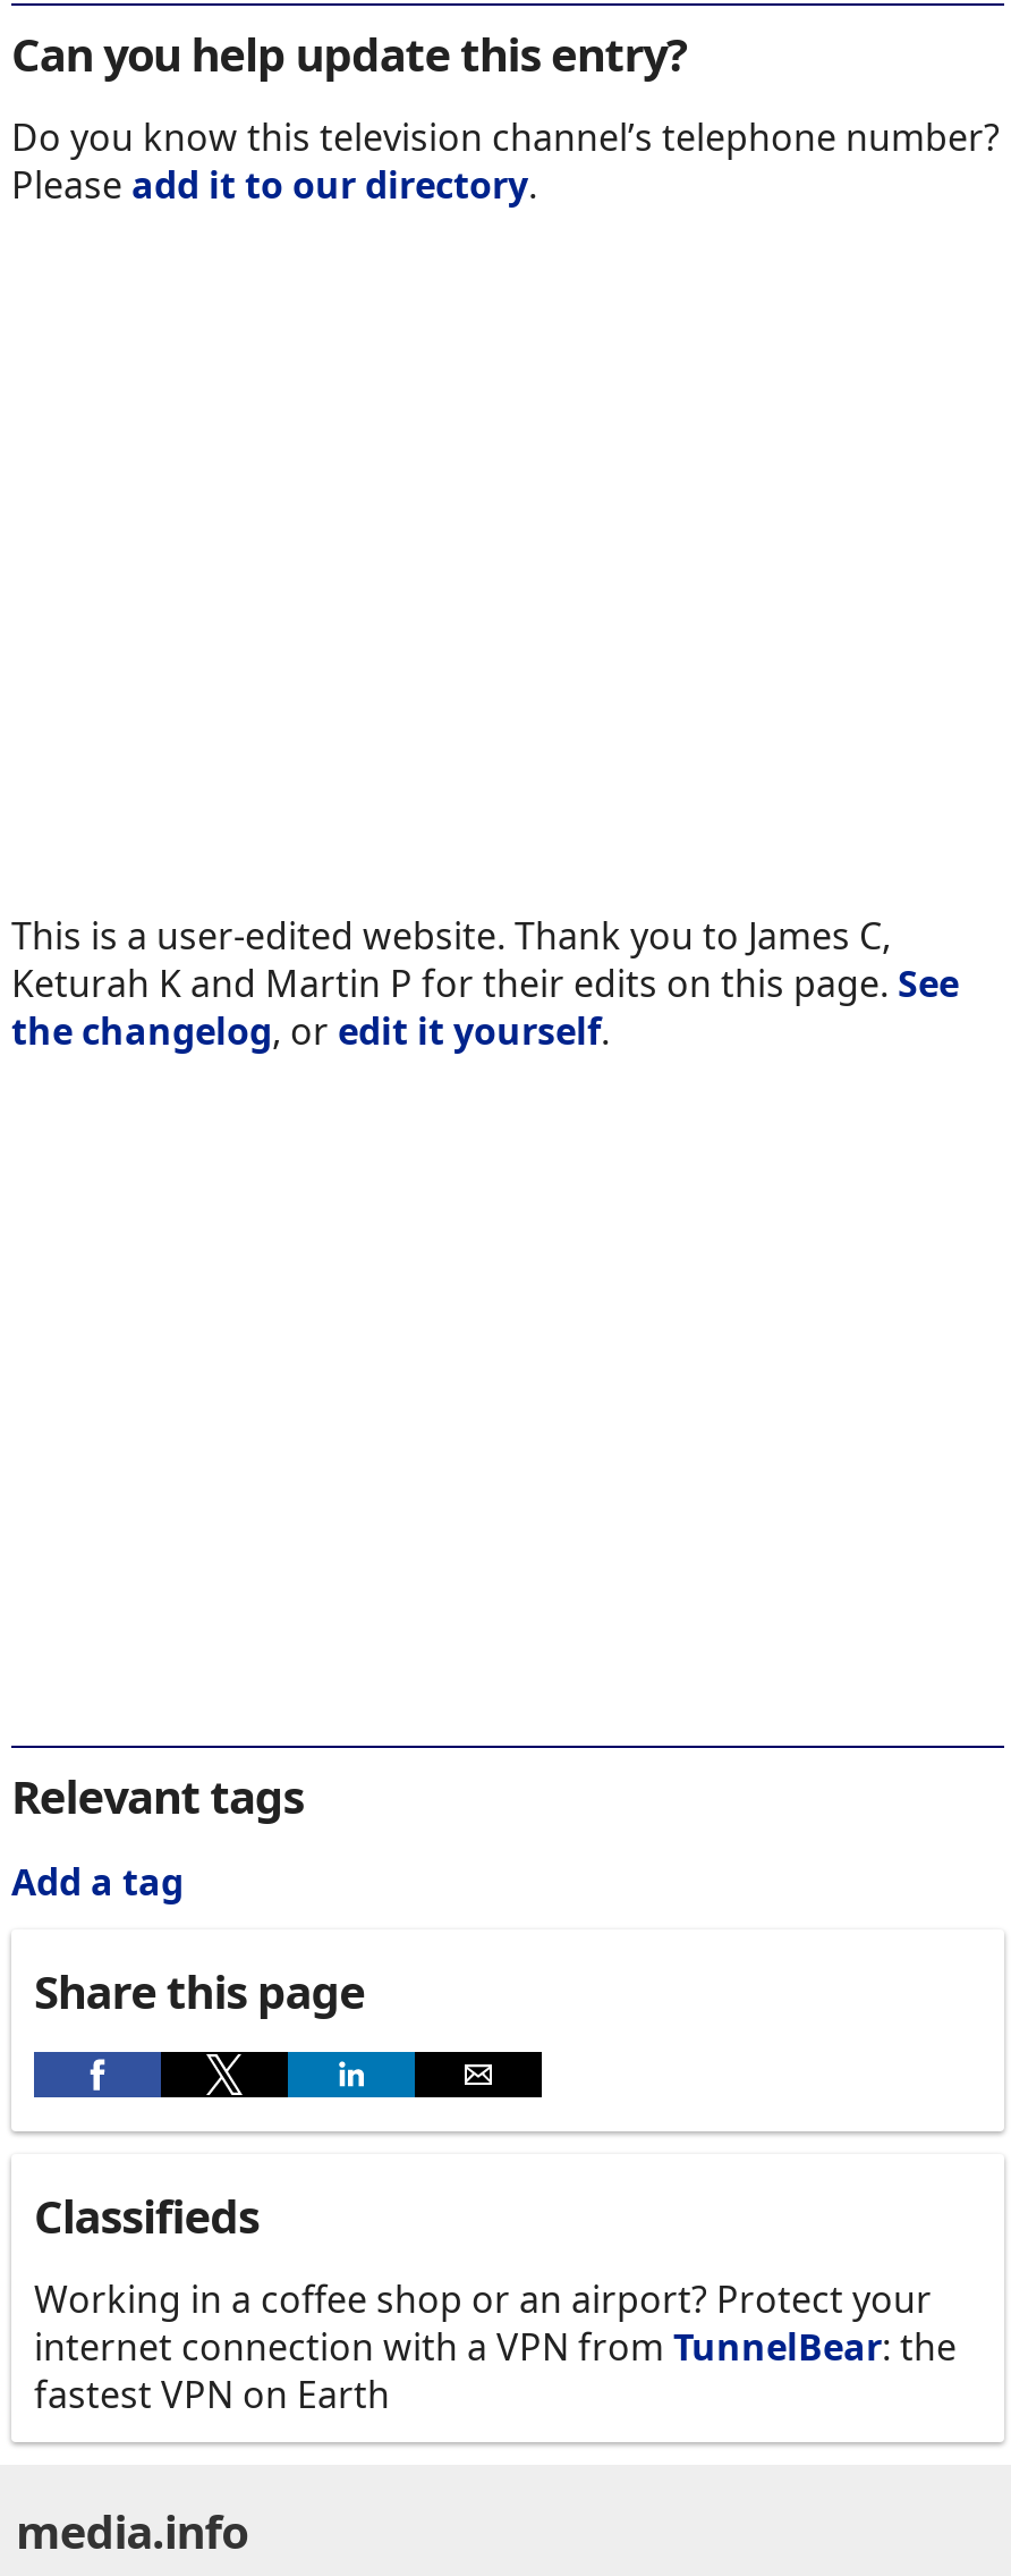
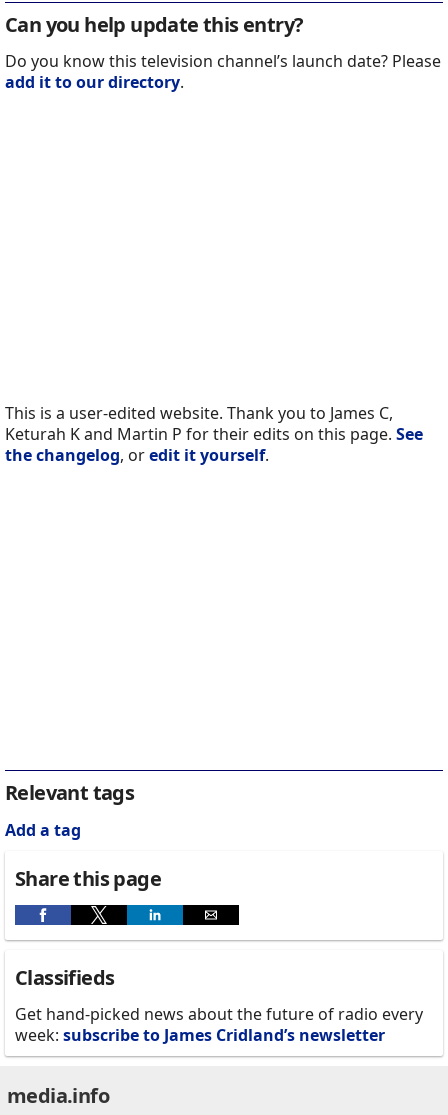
- Do you know this television channel’s telephone number?
- Please add it to our directory.
+ Do you know this television channel’s launch date? Please
+ add it to our directory.

- Working in a coffee shop or an airport? Protect your
- internet connection with a VPN from TunnelBear: the
- fastest VPN on Earth
+ Get hand-picked news about the future of radio every
+ week: subscribe to James Cridland’s newsletter
